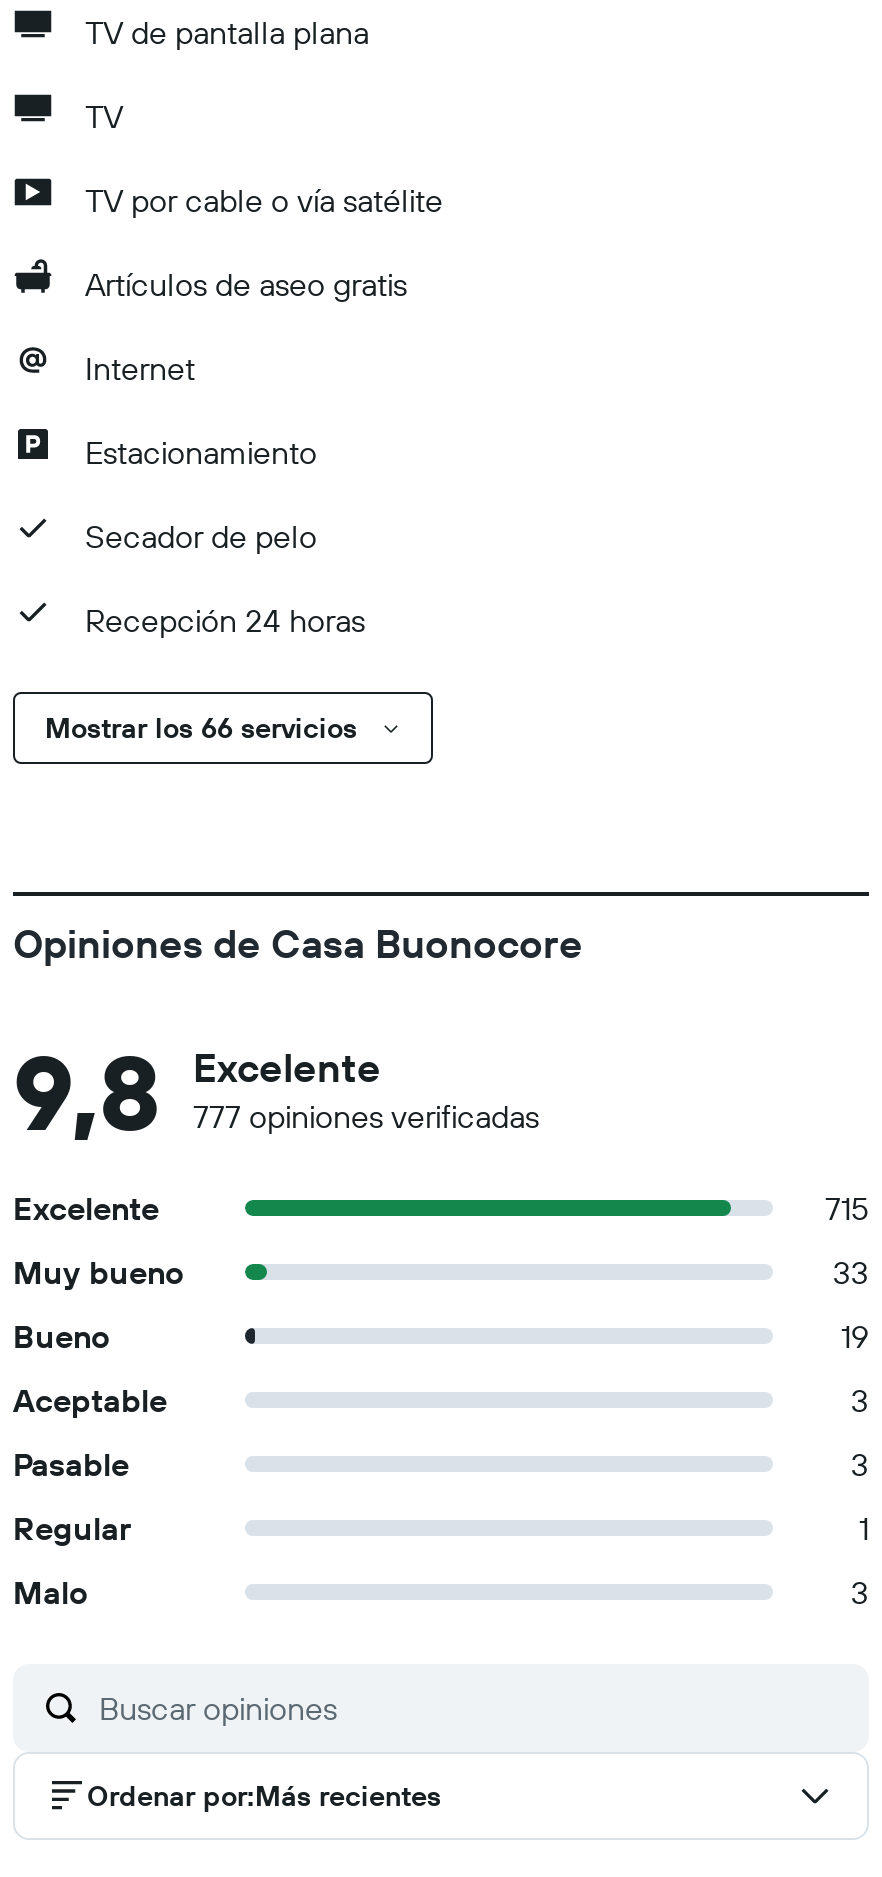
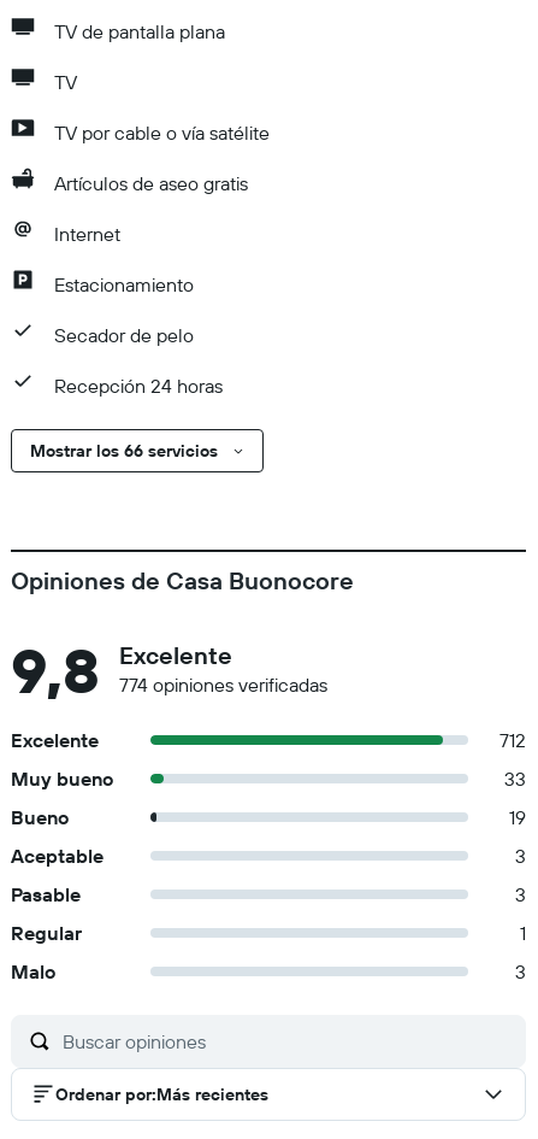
- 777 opiniones verificadas
+ 774 opiniones verificadas

- 715
+ 712
